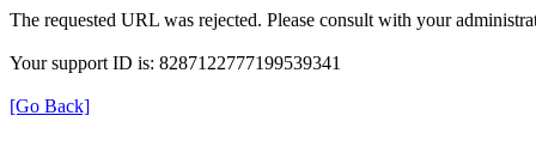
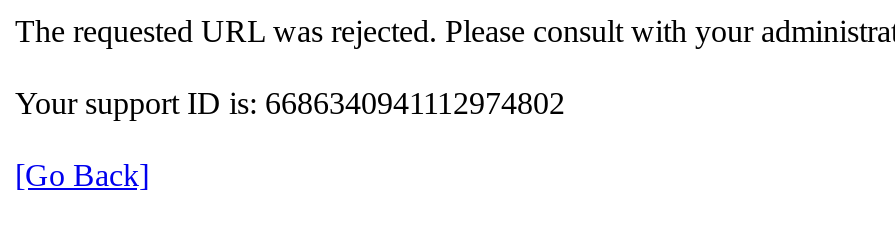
- Your support ID is: 8287122777199539341
+ Your support ID is: 6686340941112974802
